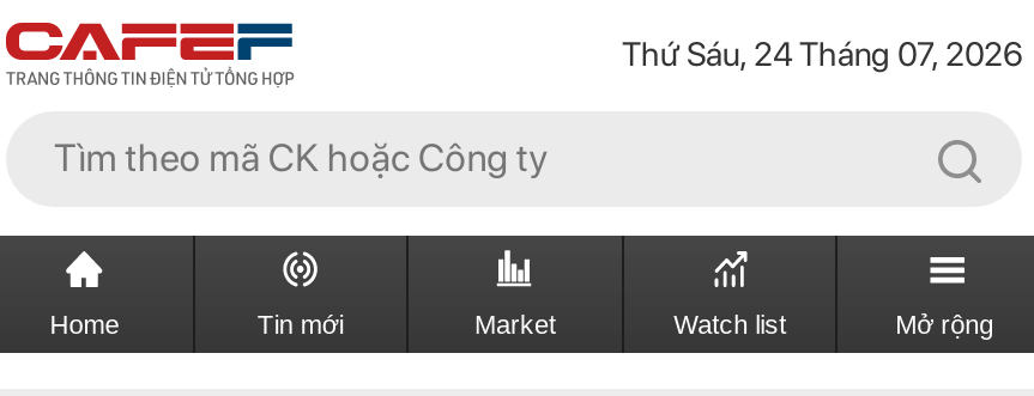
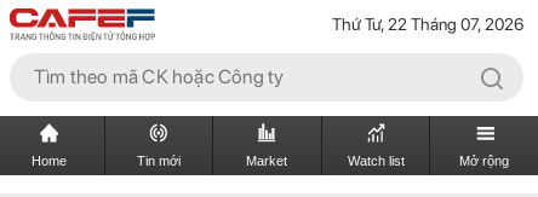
- Thứ Sáu, 24 Tháng 07, 2026
+ Thứ Tư, 22 Tháng 07, 2026
